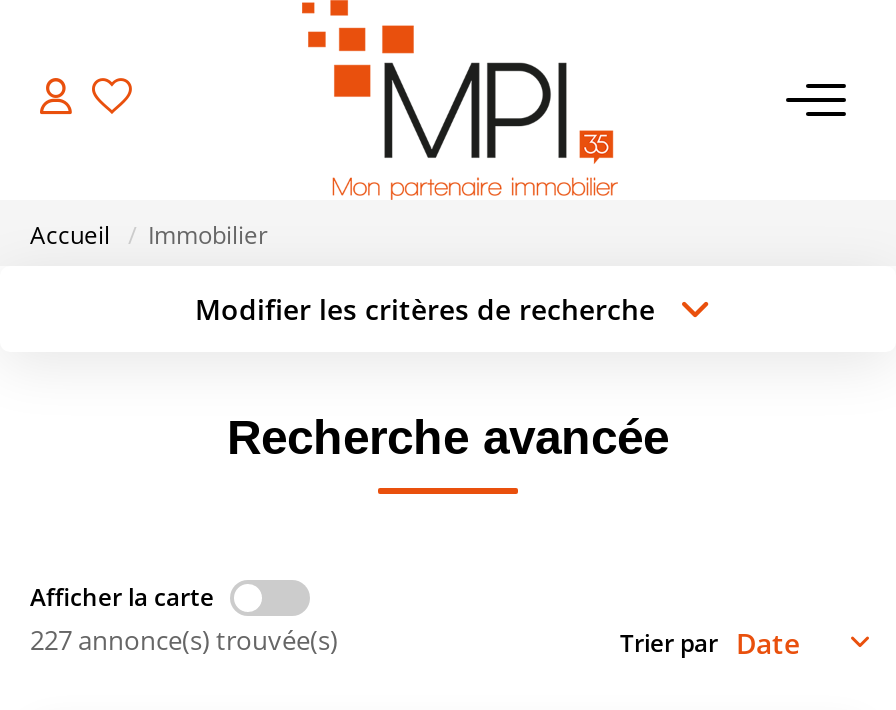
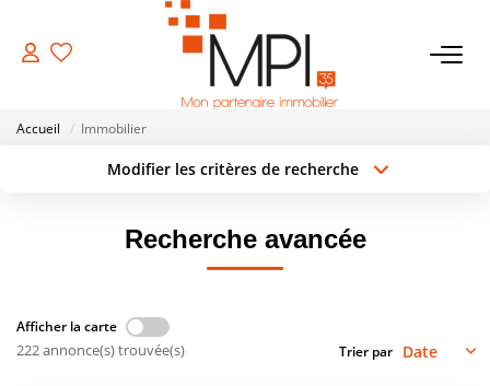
- 227 annonce(s) trouvée(s)
+ 222 annonce(s) trouvée(s)
